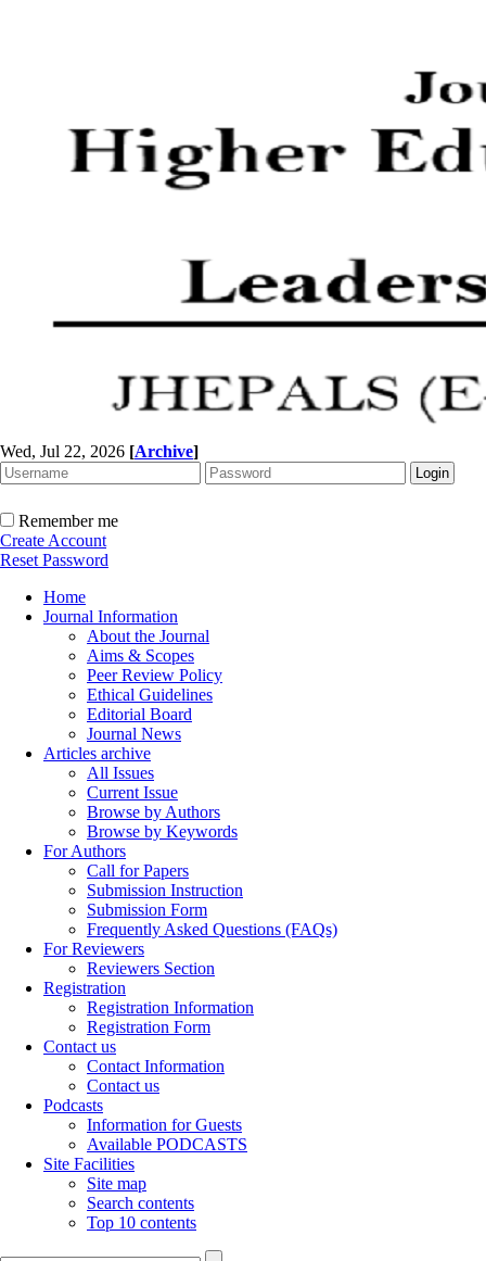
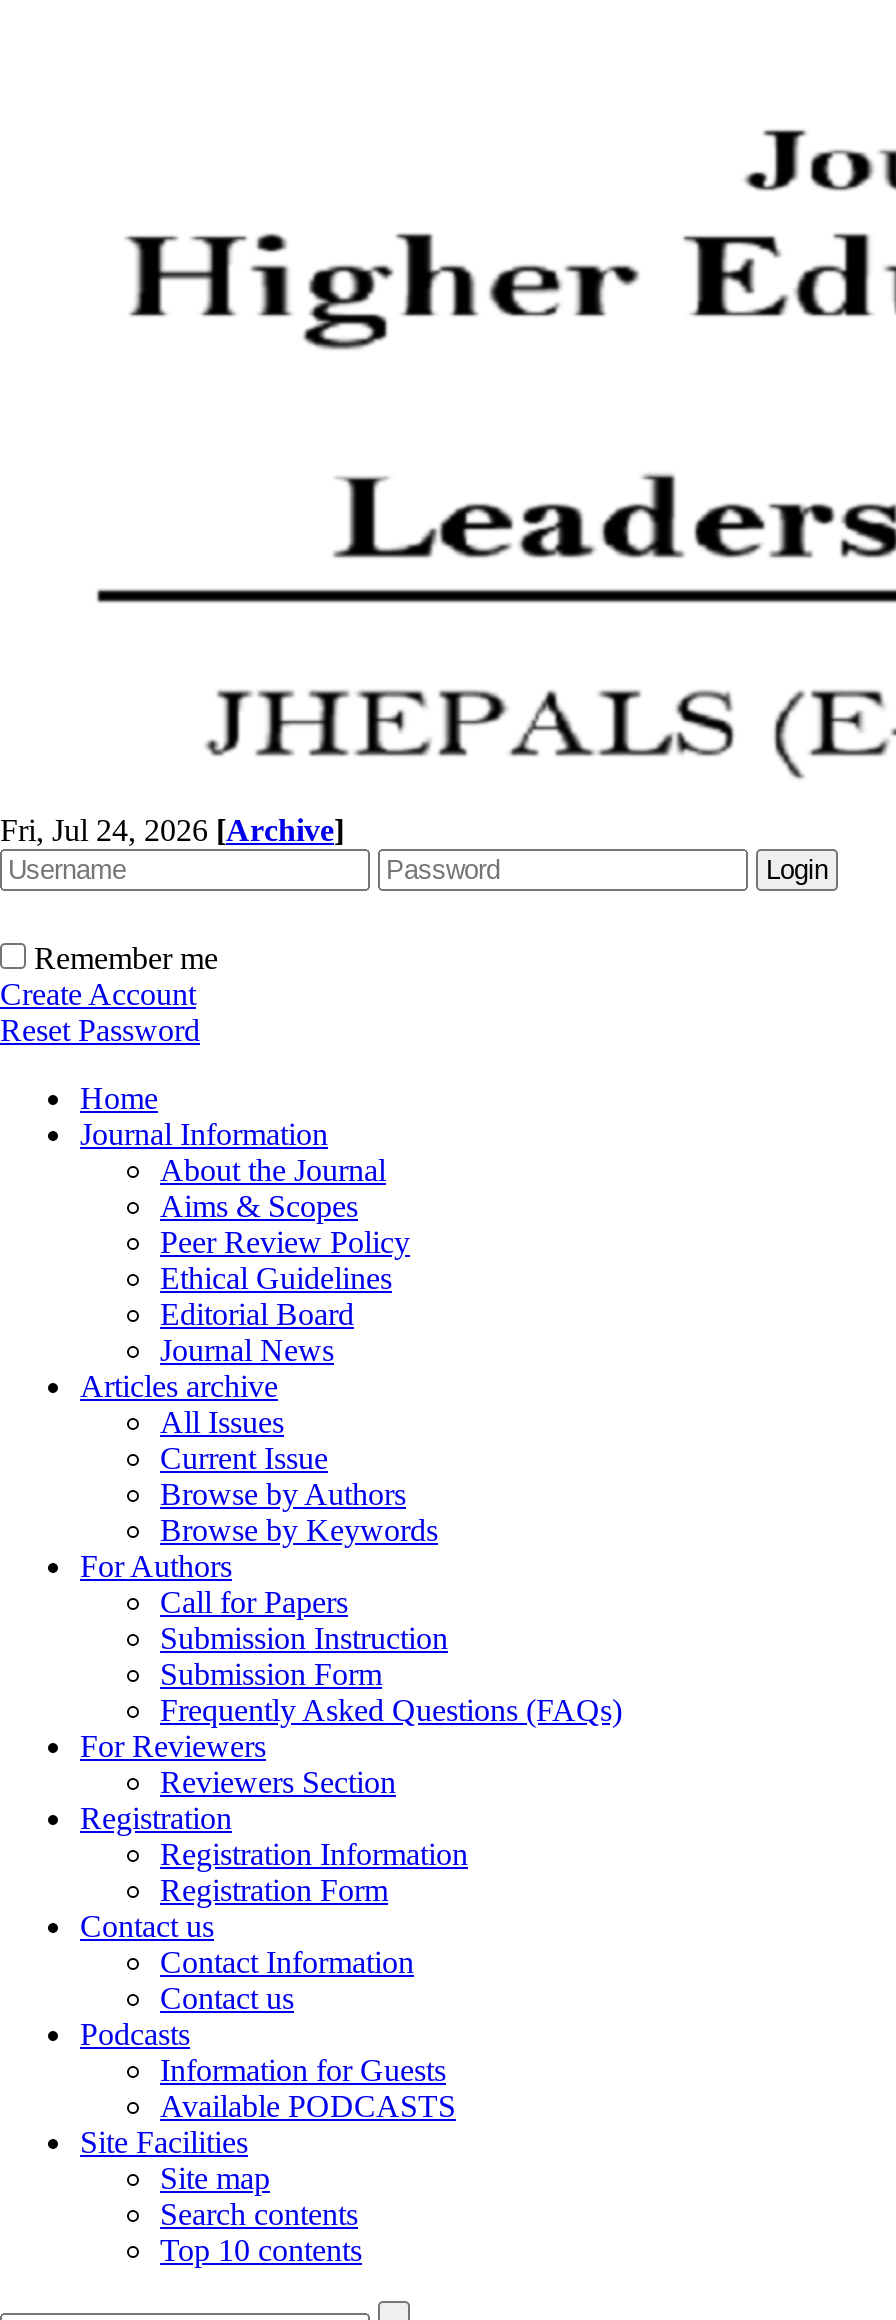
- Wed, Jul 22, 2026 [Archive]
+ Fri, Jul 24, 2026 [Archive]
